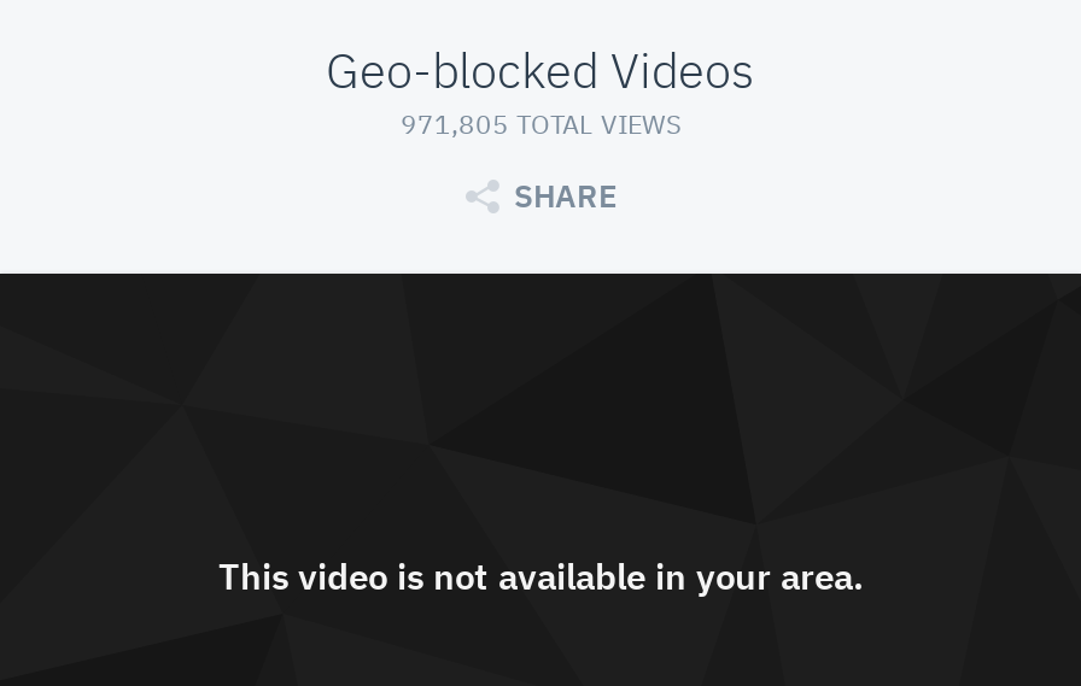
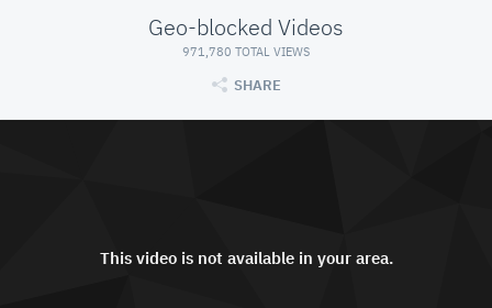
- 971,805 TOTAL VIEWS
+ 971,780 TOTAL VIEWS
